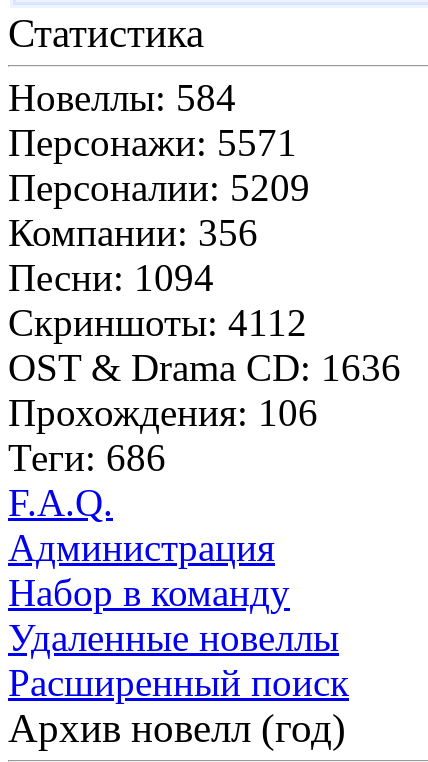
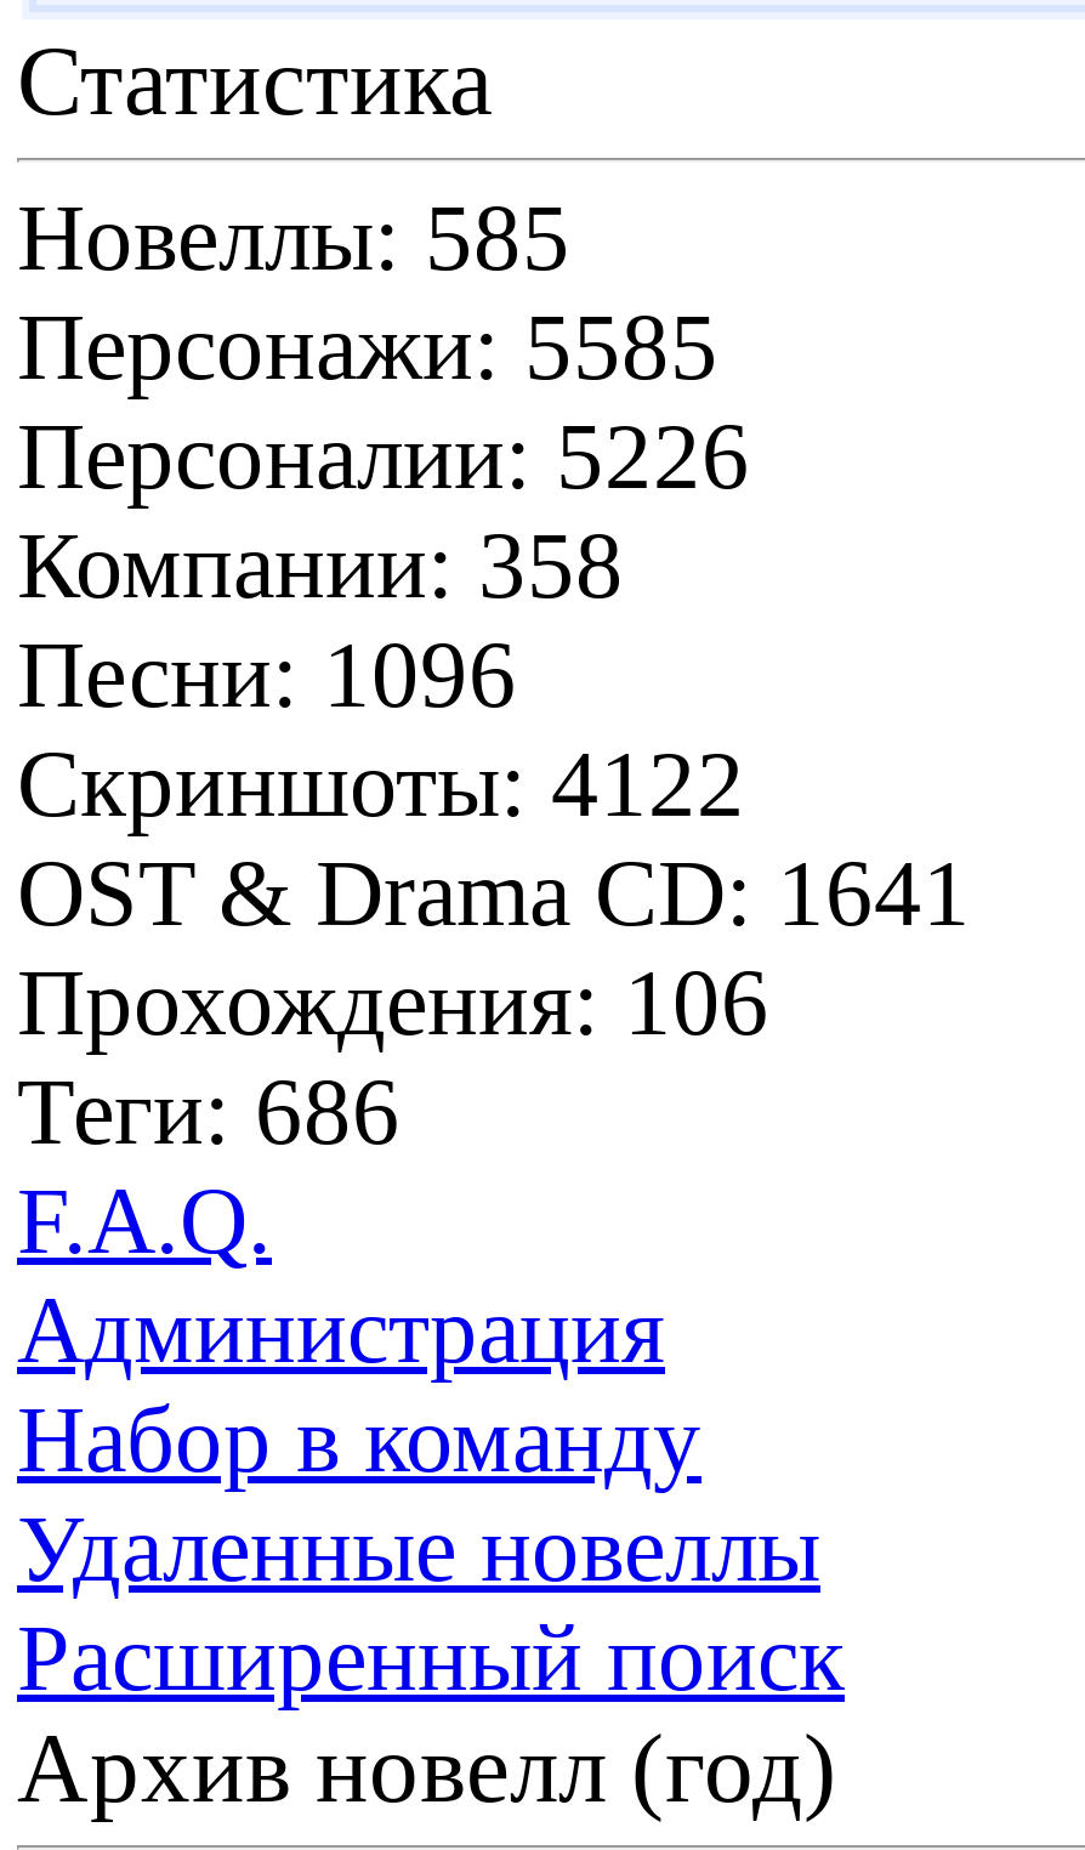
- Новеллы: 584
+ Новеллы: 585

- Персонажи: 5571
+ Персонажи: 5585

- Персоналии: 5209
+ Персоналии: 5226

- Компании: 356
+ Компании: 358

- Песни: 1094
+ Песни: 1096

- Скриншоты: 4112
+ Скриншоты: 4122

- OST & Drama CD: 1636
+ OST & Drama CD: 1641
